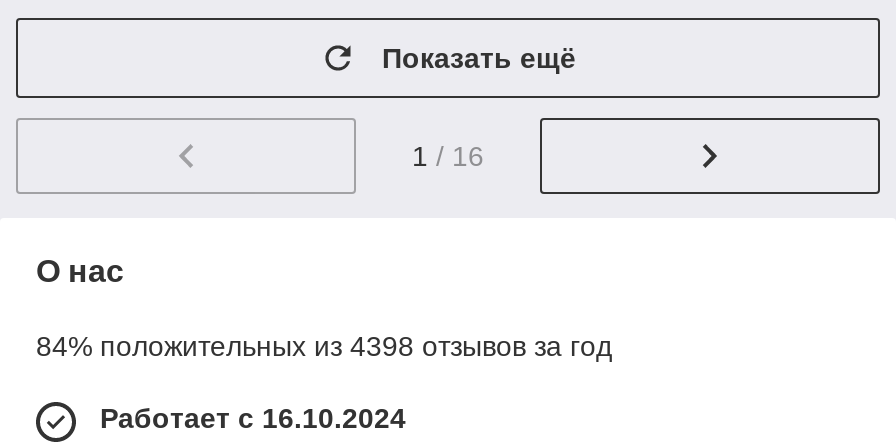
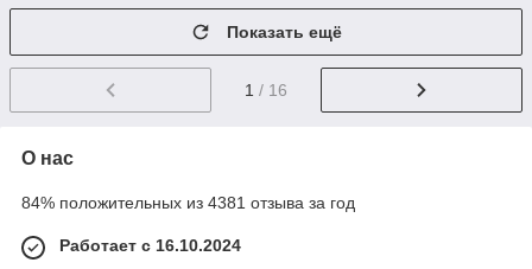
- 84% положительных из 4398 отзывов за год
+ 84% положительных из 4381 отзыва за год
